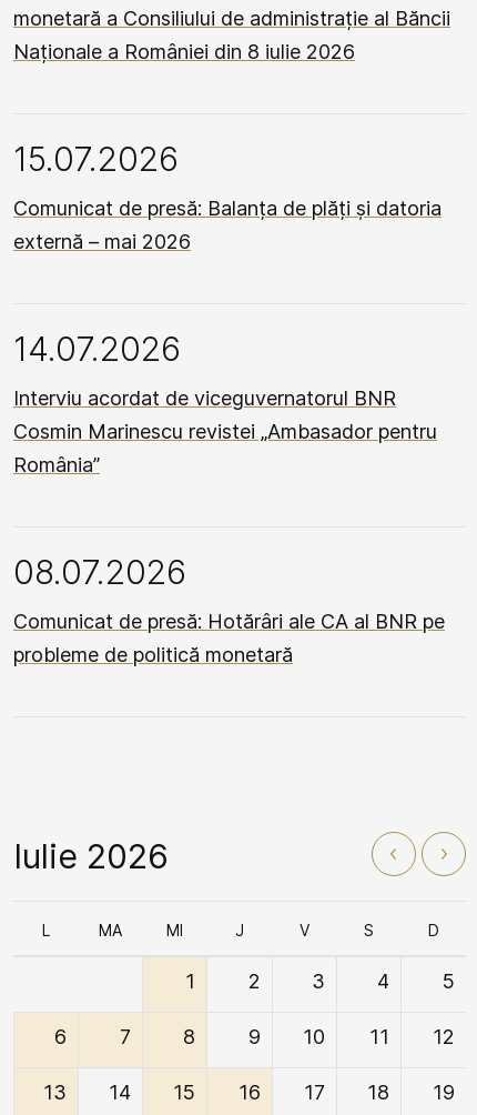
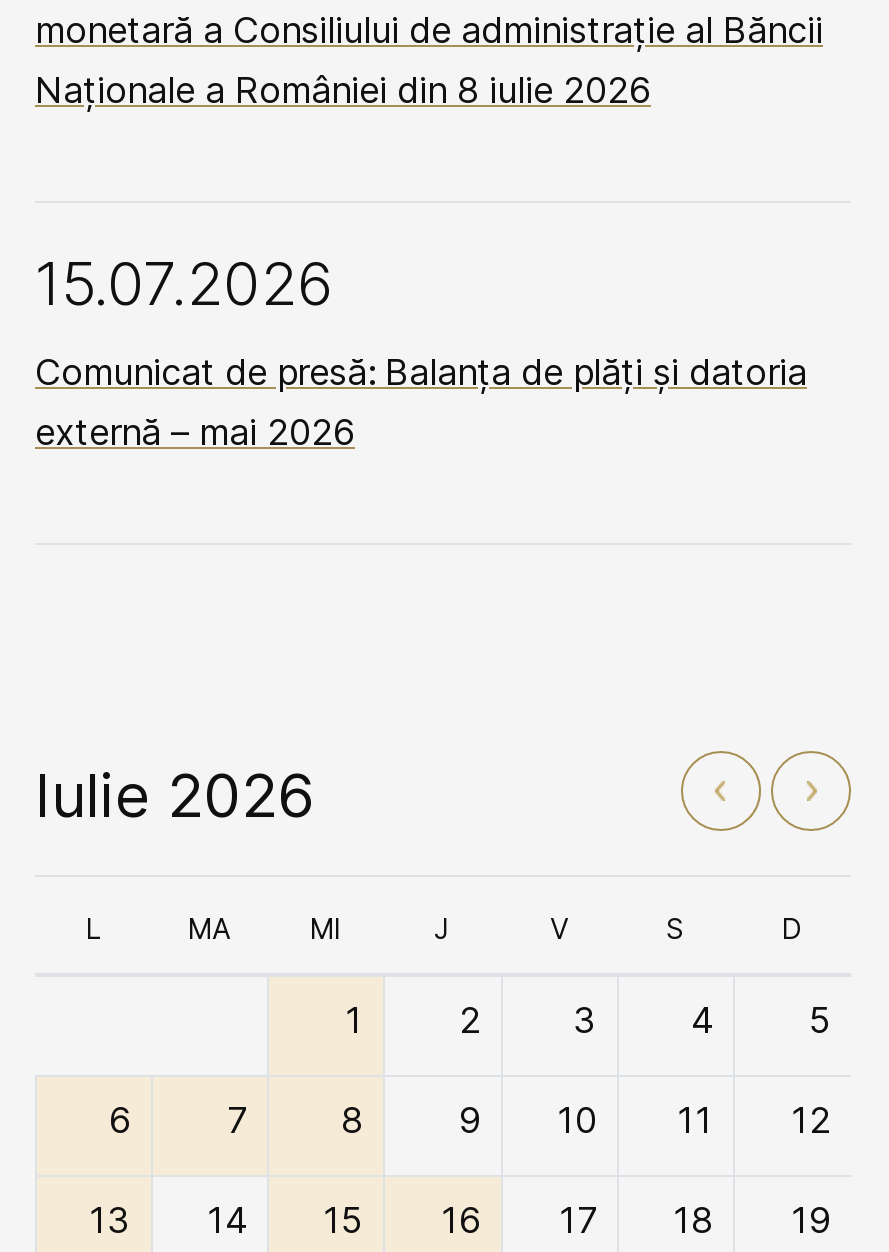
- 14.07.2026
- Interviu acordat de viceguvernatorul BNR
- Cosmin Marinescu revistei „Ambasador pentru
- România”
- 08.07.2026
- Comunicat de presă: Hotărâri ale CA al BNR pe
- probleme de politică monetară
